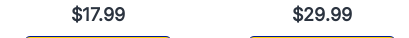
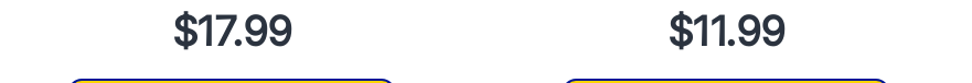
- $29.99
+ $11.99
